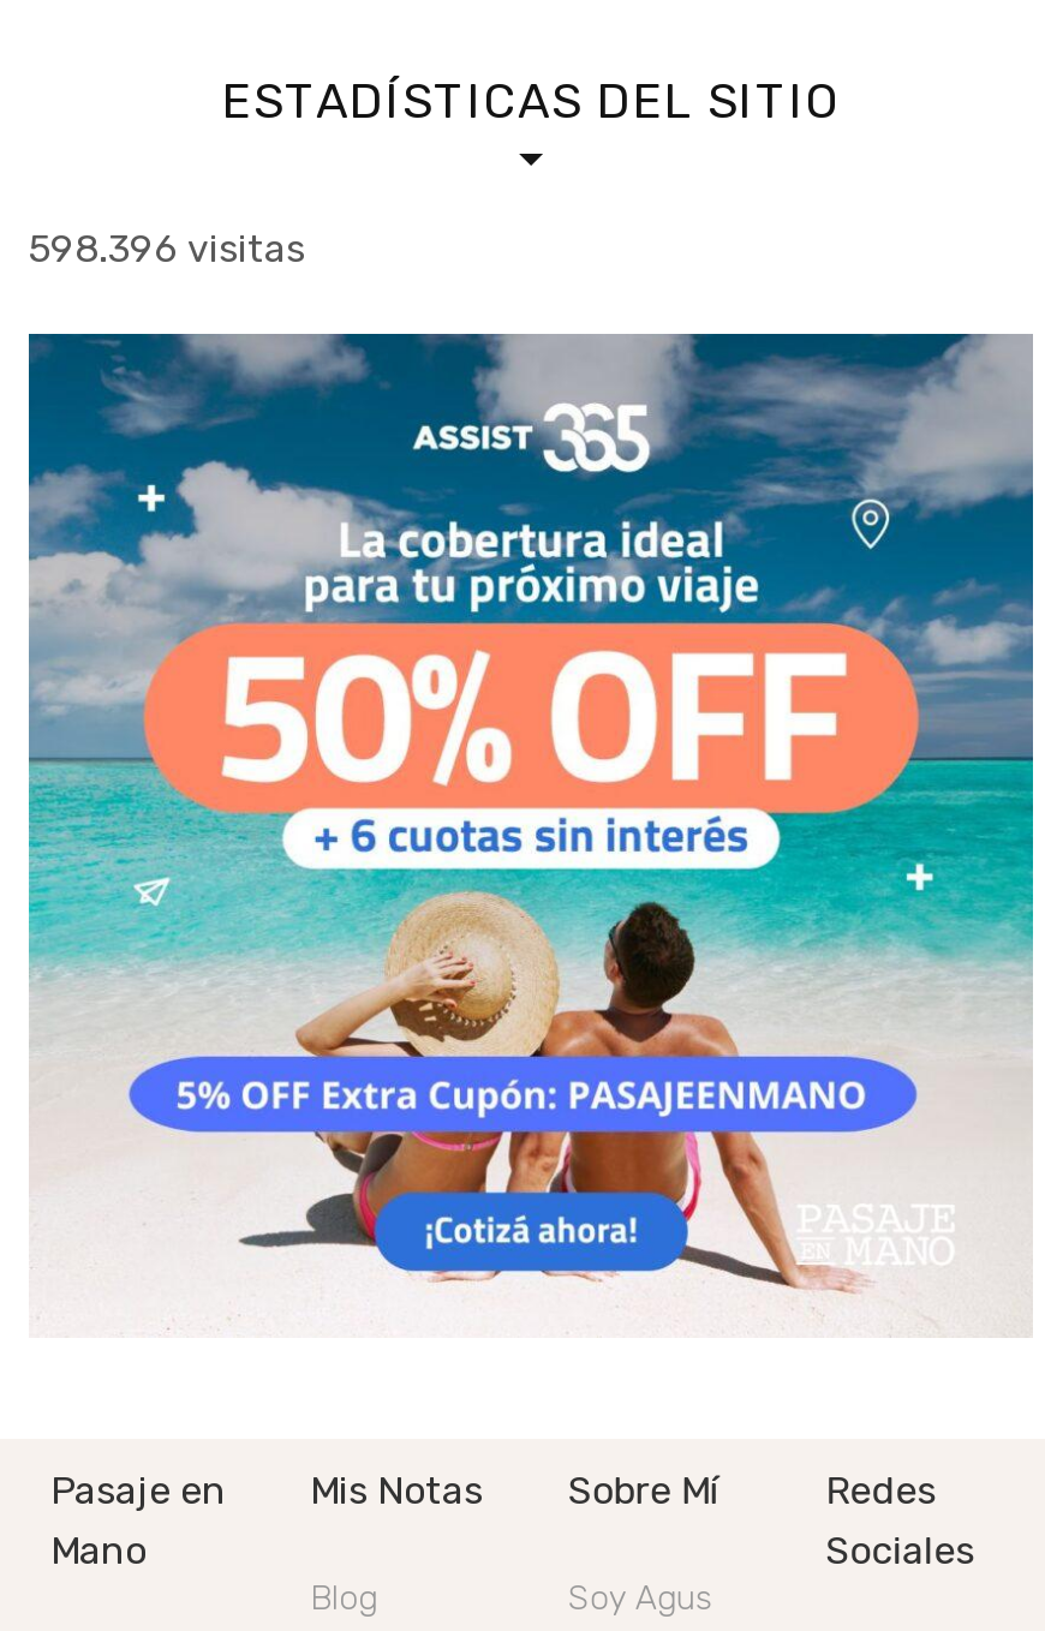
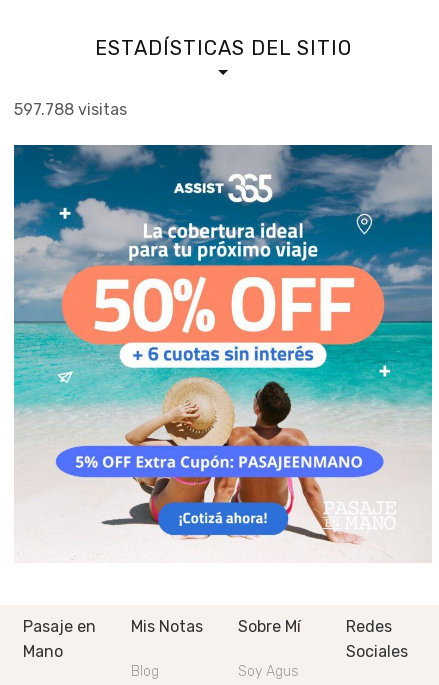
- 598.396 visitas
+ 597.788 visitas
